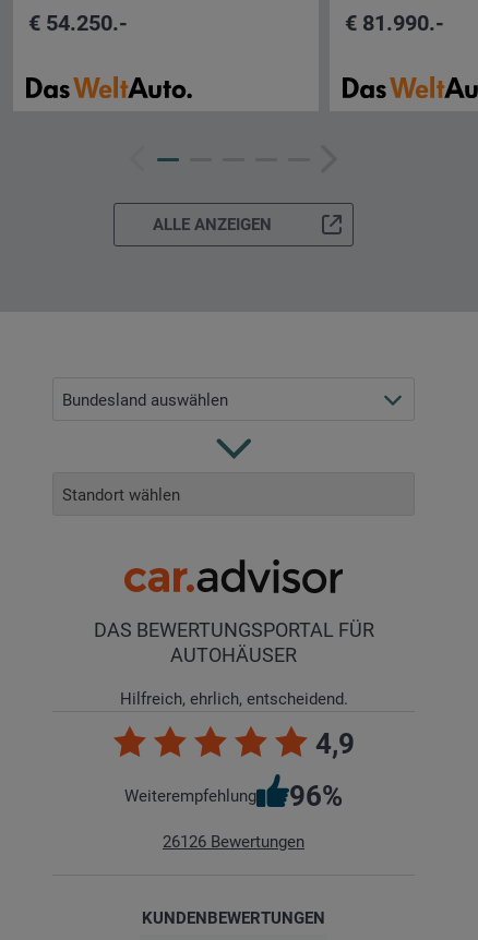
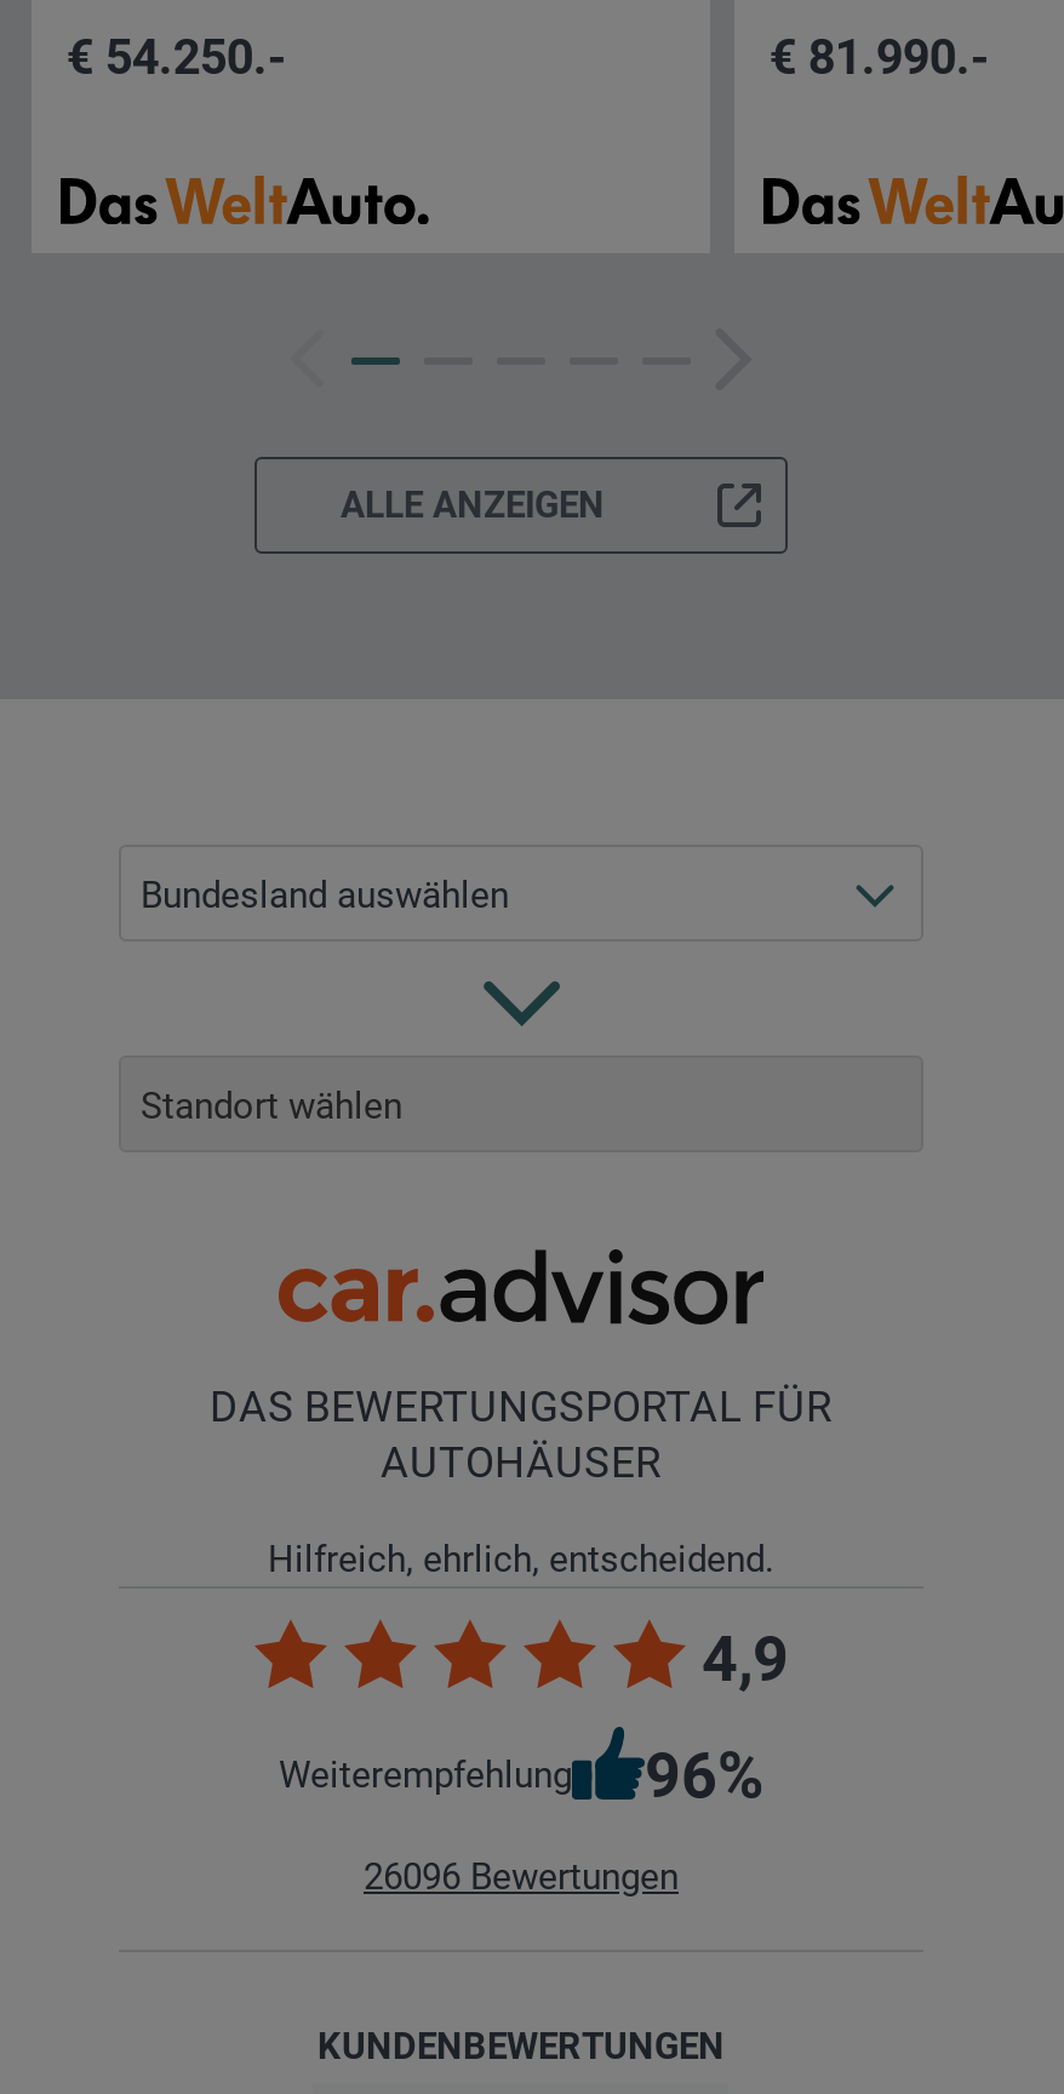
- 26126 Bewertungen
+ 26096 Bewertungen
